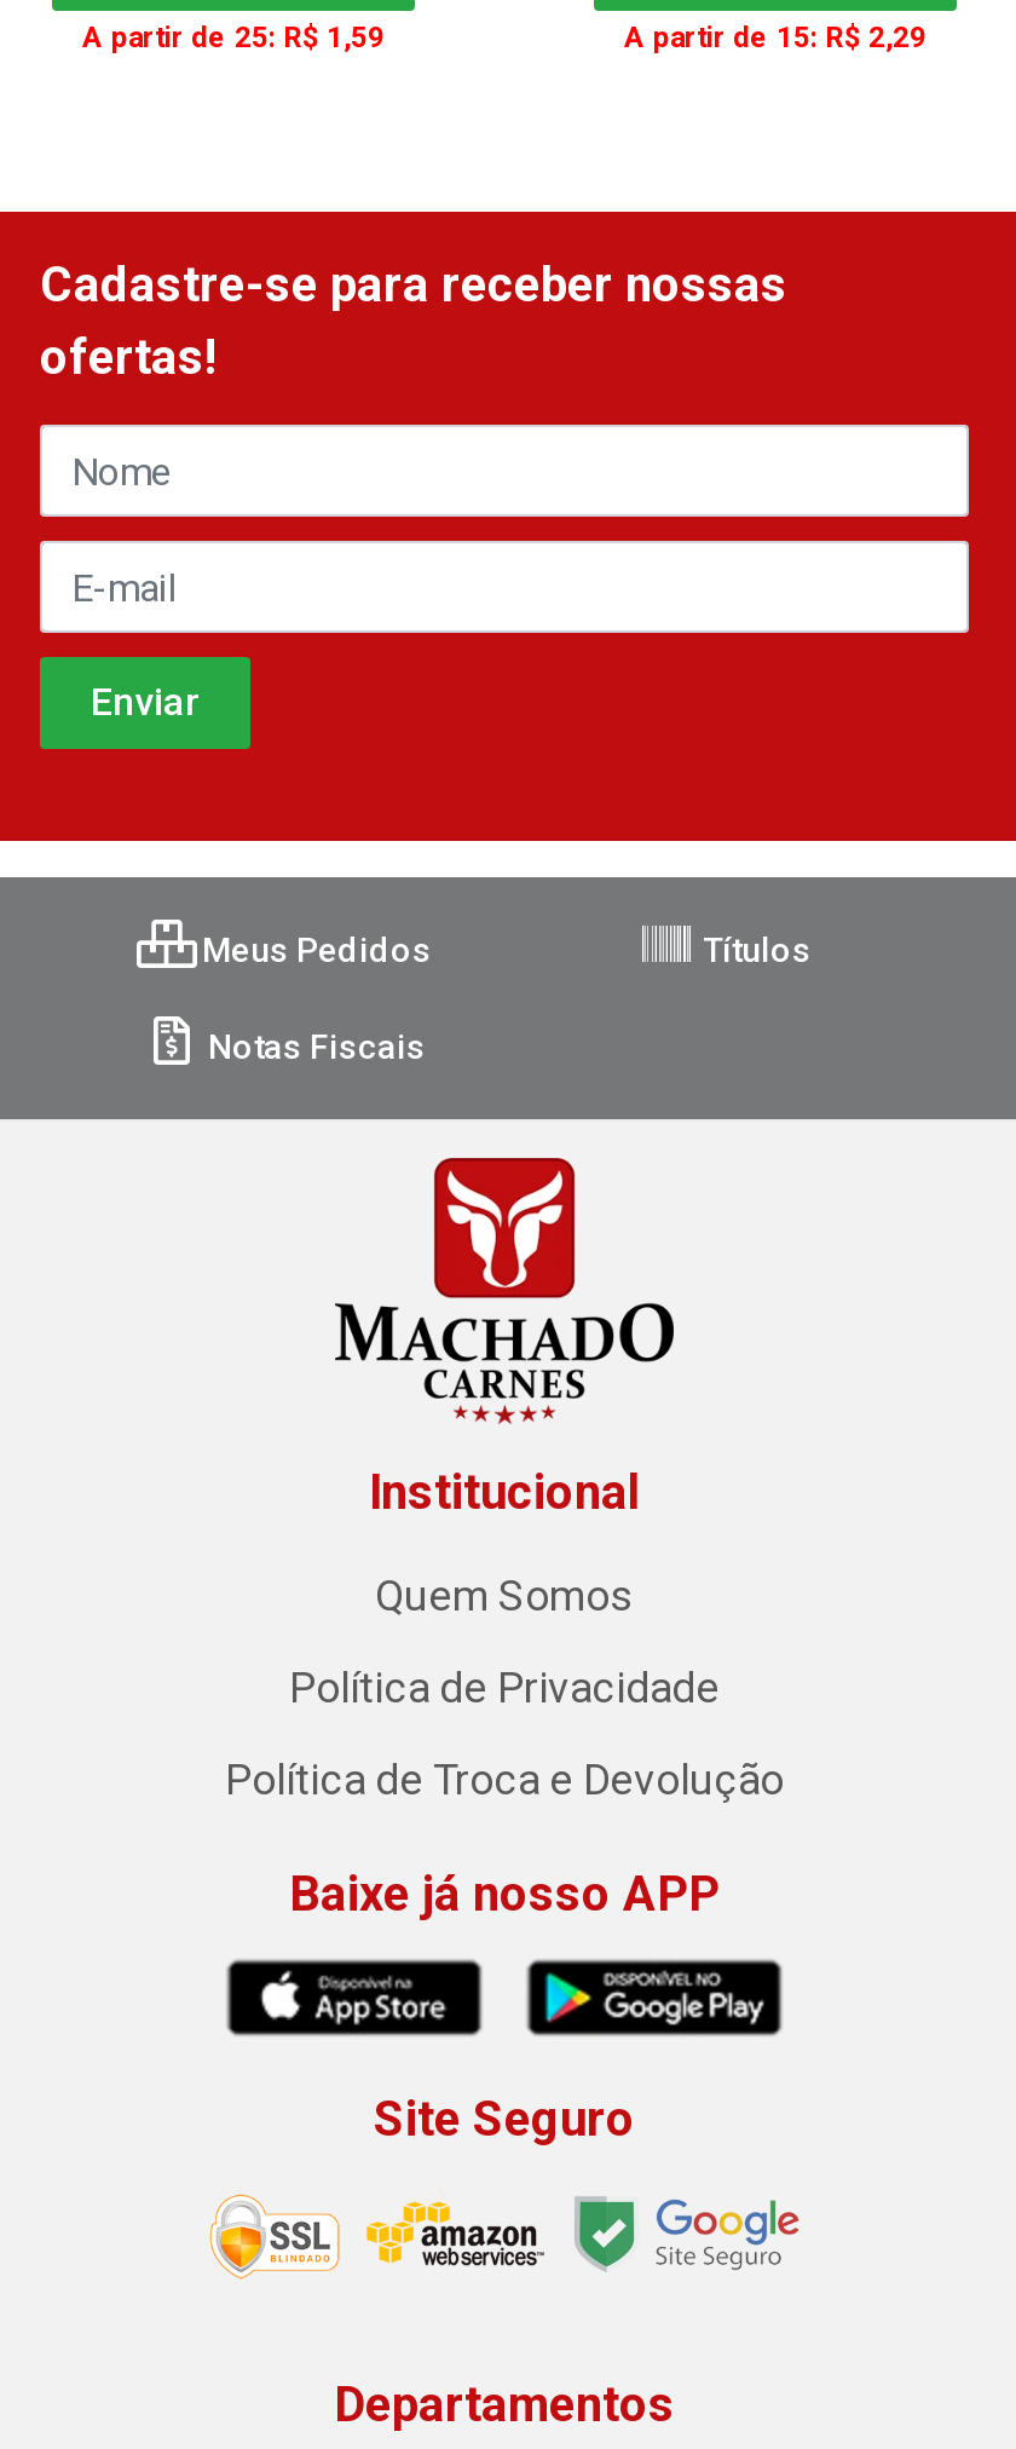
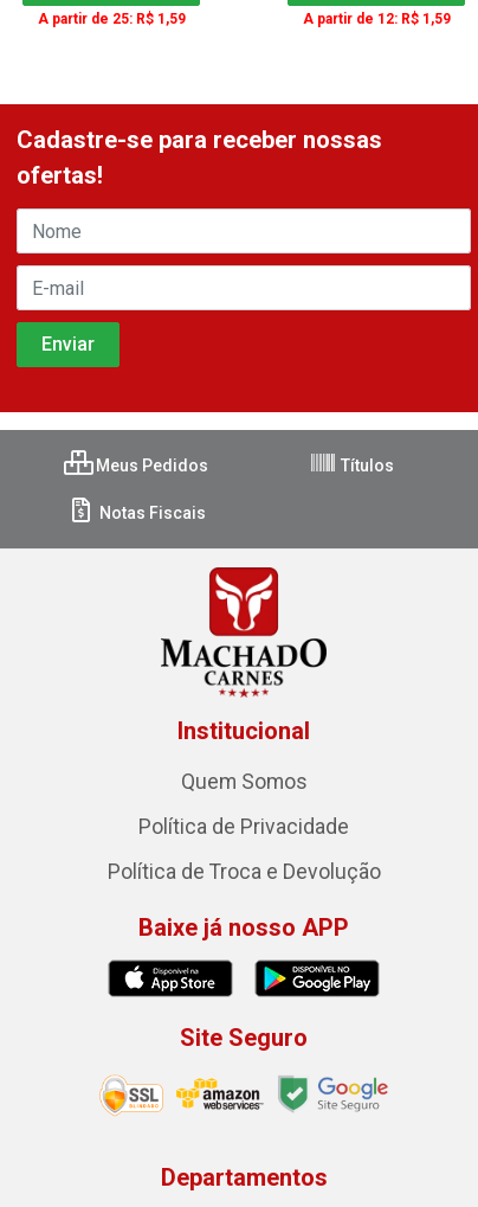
- A partir de 15: R$ 2,29
+ A partir de 12: R$ 1,59
